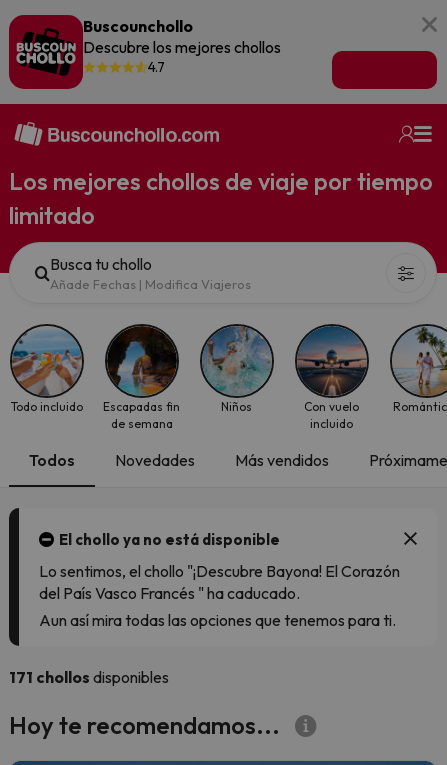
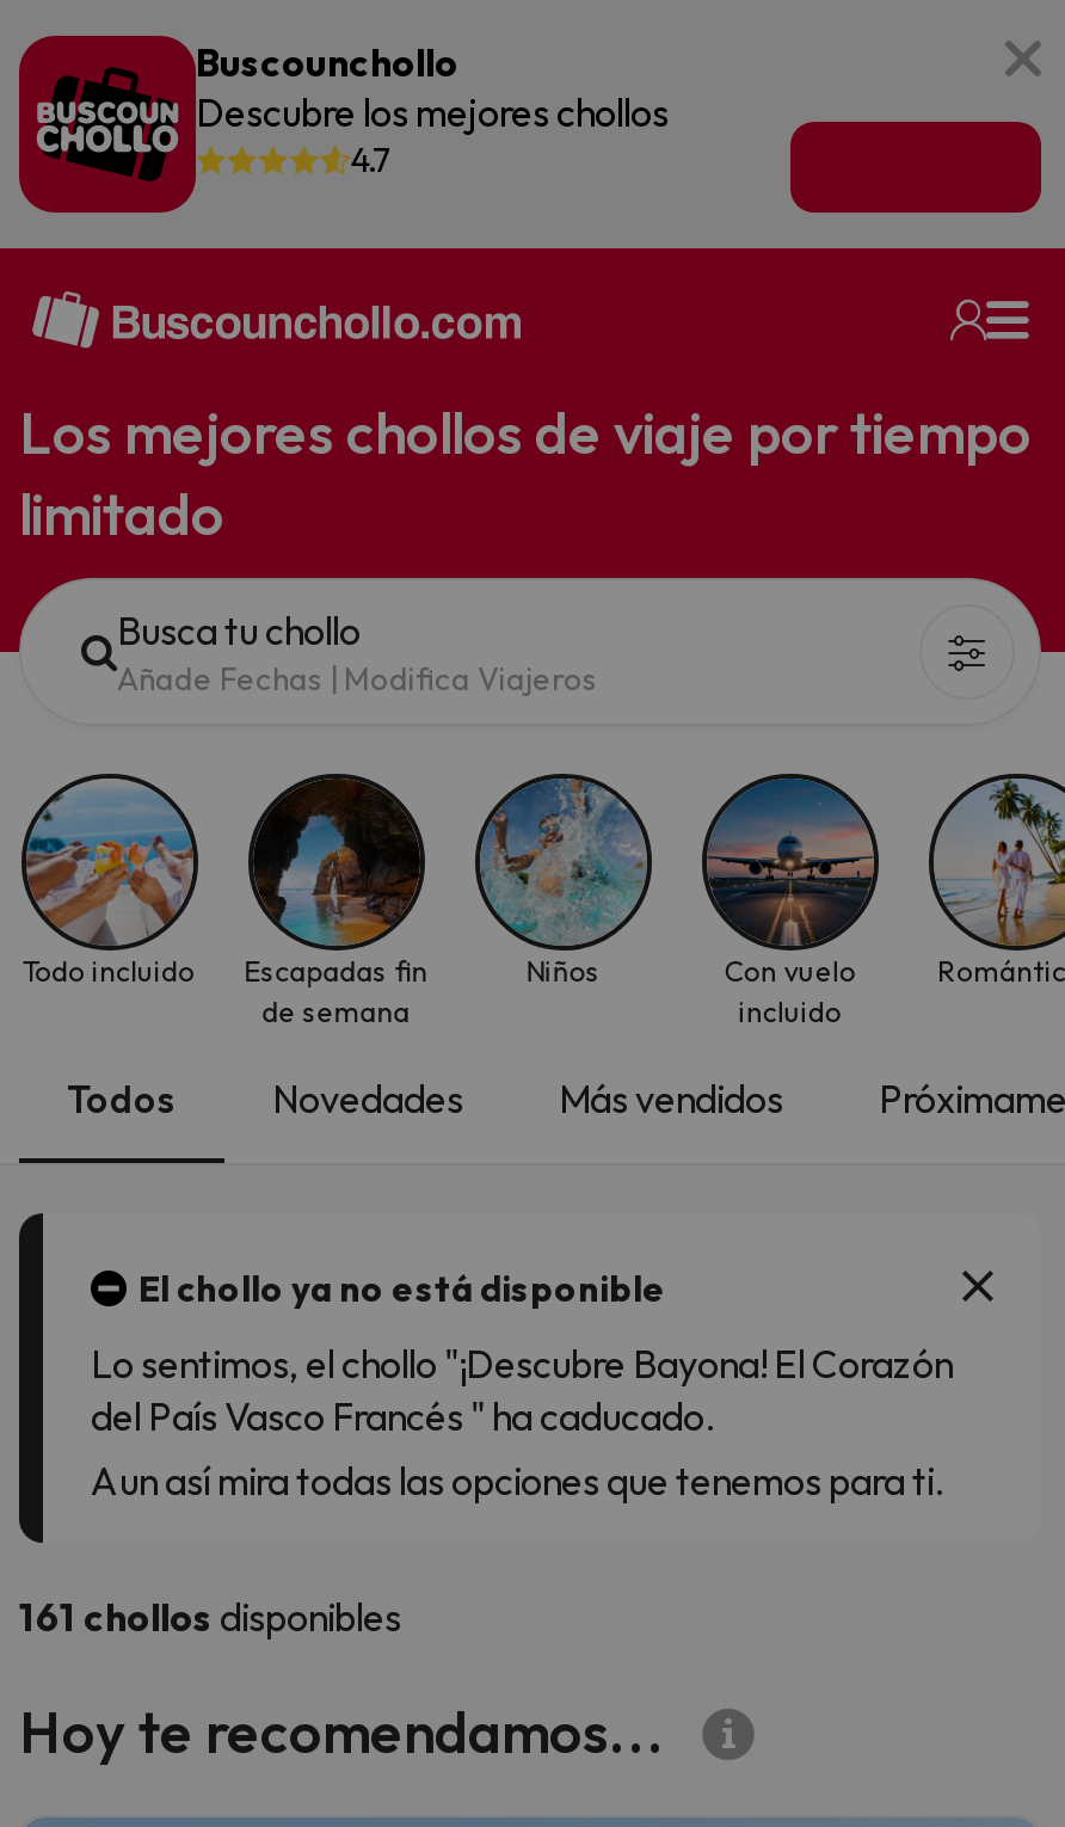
- 171 chollos disponibles
+ 161 chollos disponibles
